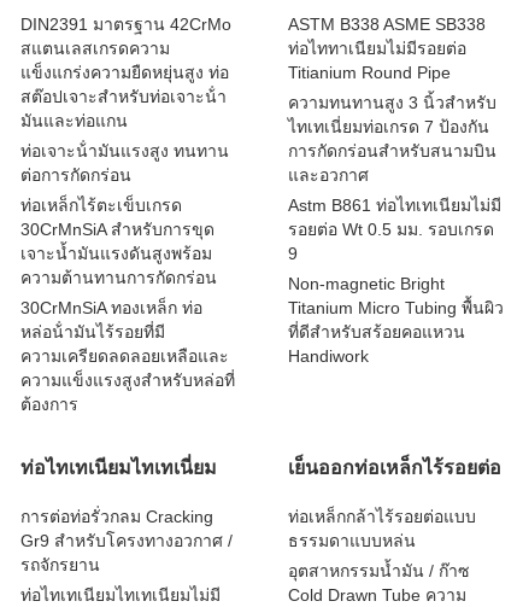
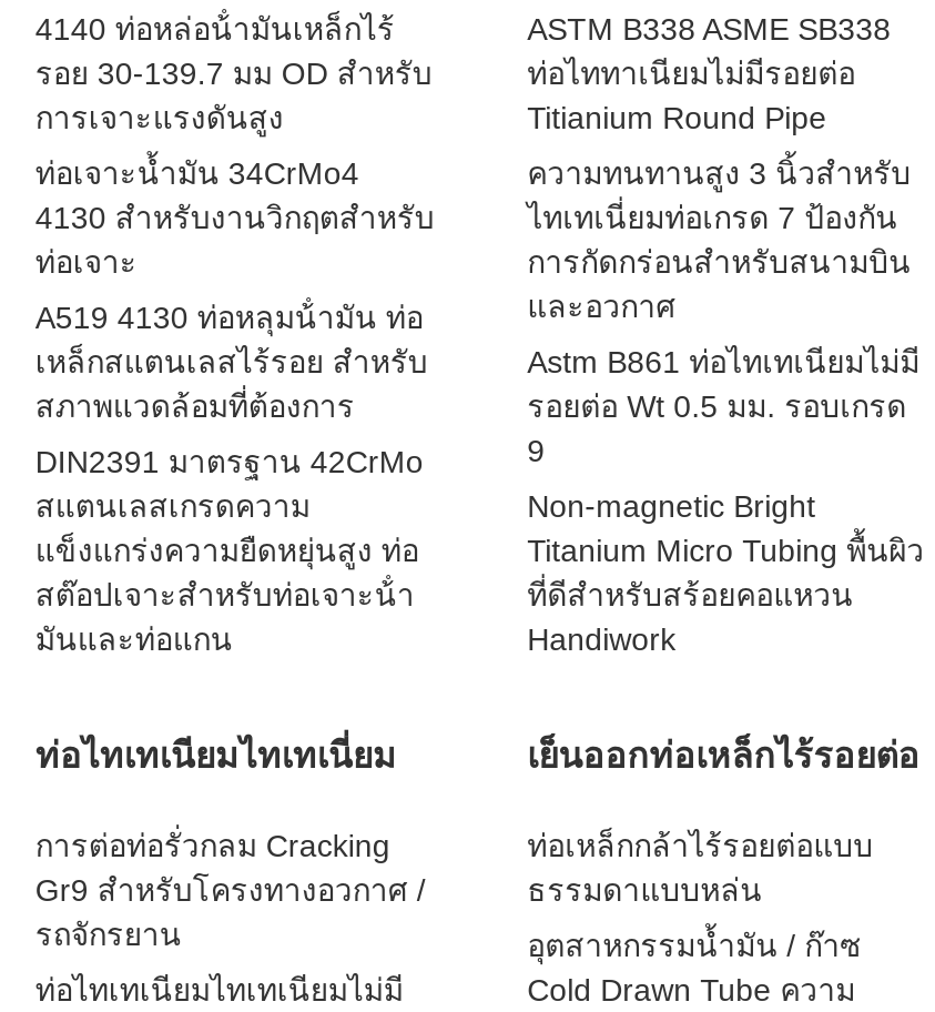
moved down: DIN2391 มาตรฐาน 42CrMo | สแตนเลสเกรดความ | แข็งแกร่งความยืดหยุ่นสูง ท่อ | สต๊อปเจาะสําหรับท่อเจาะน้ํา | มันและท่อแกน

+ 4140 ท่อหล่อน้ํามันเหล็กไร้
+ รอย 30-139.7 มม OD สําหรับ
+ การเจาะแรงดันสูง
+ ท่อเจาะน้ำมัน 34CrMo4
+ 4130 สำหรับงานวิกฤตสำหรับ
+ ท่อเจาะ
+ A519 4130 ท่อหลุมน้ํามัน ท่อ
+ เหล็กสแตนเลสไร้รอย สําหรับ
+ สภาพแวดล้อมที่ต้องการ

- ท่อเจาะน้ํามันแรงสูง ทนทาน
- ต่อการกัดกร่อน
- ท่อเหล็กไร้ตะเข็บเกรด
- 30CrMnSiA สำหรับการขุด
- เจาะน้ำมันแรงดันสูงพร้อม
- ความต้านทานการกัดกร่อน
- 30CrMnSiA ทองเหล็ก ท่อ
- หล่อน้ํามันไร้รอยที่มี
- ความเครียดลดลอยเหลือและ
- ความแข็งแรงสูงสําหรับหล่อที่
- ต้องการ
